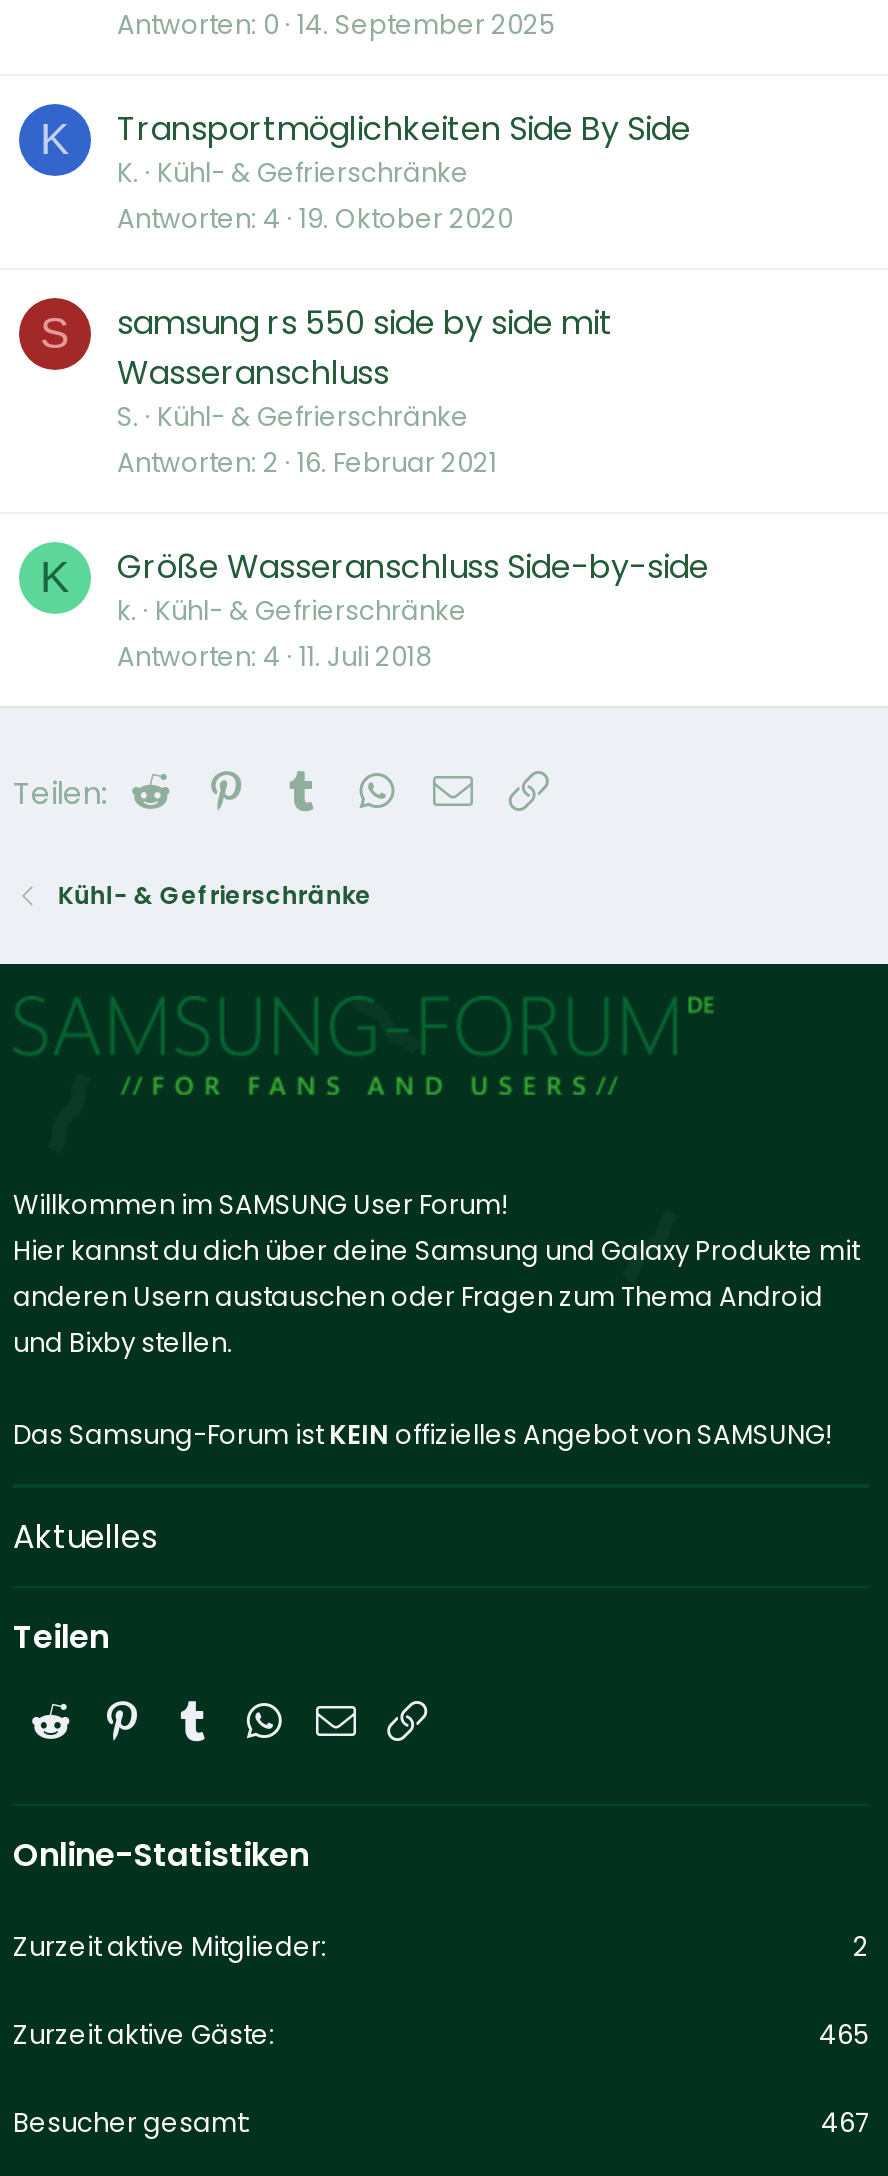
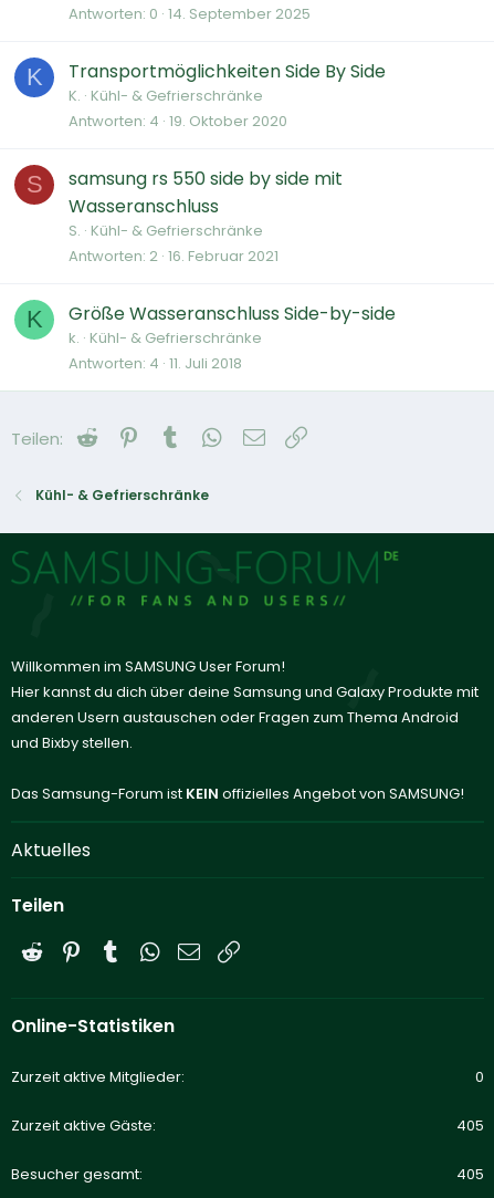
- 2
+ 0

- 465
+ 405

- 467
+ 405
